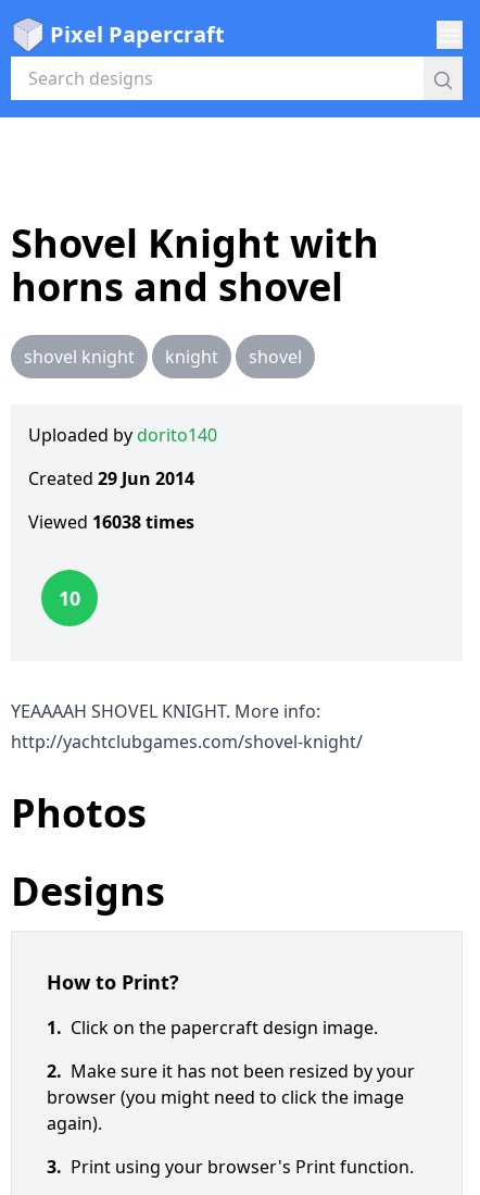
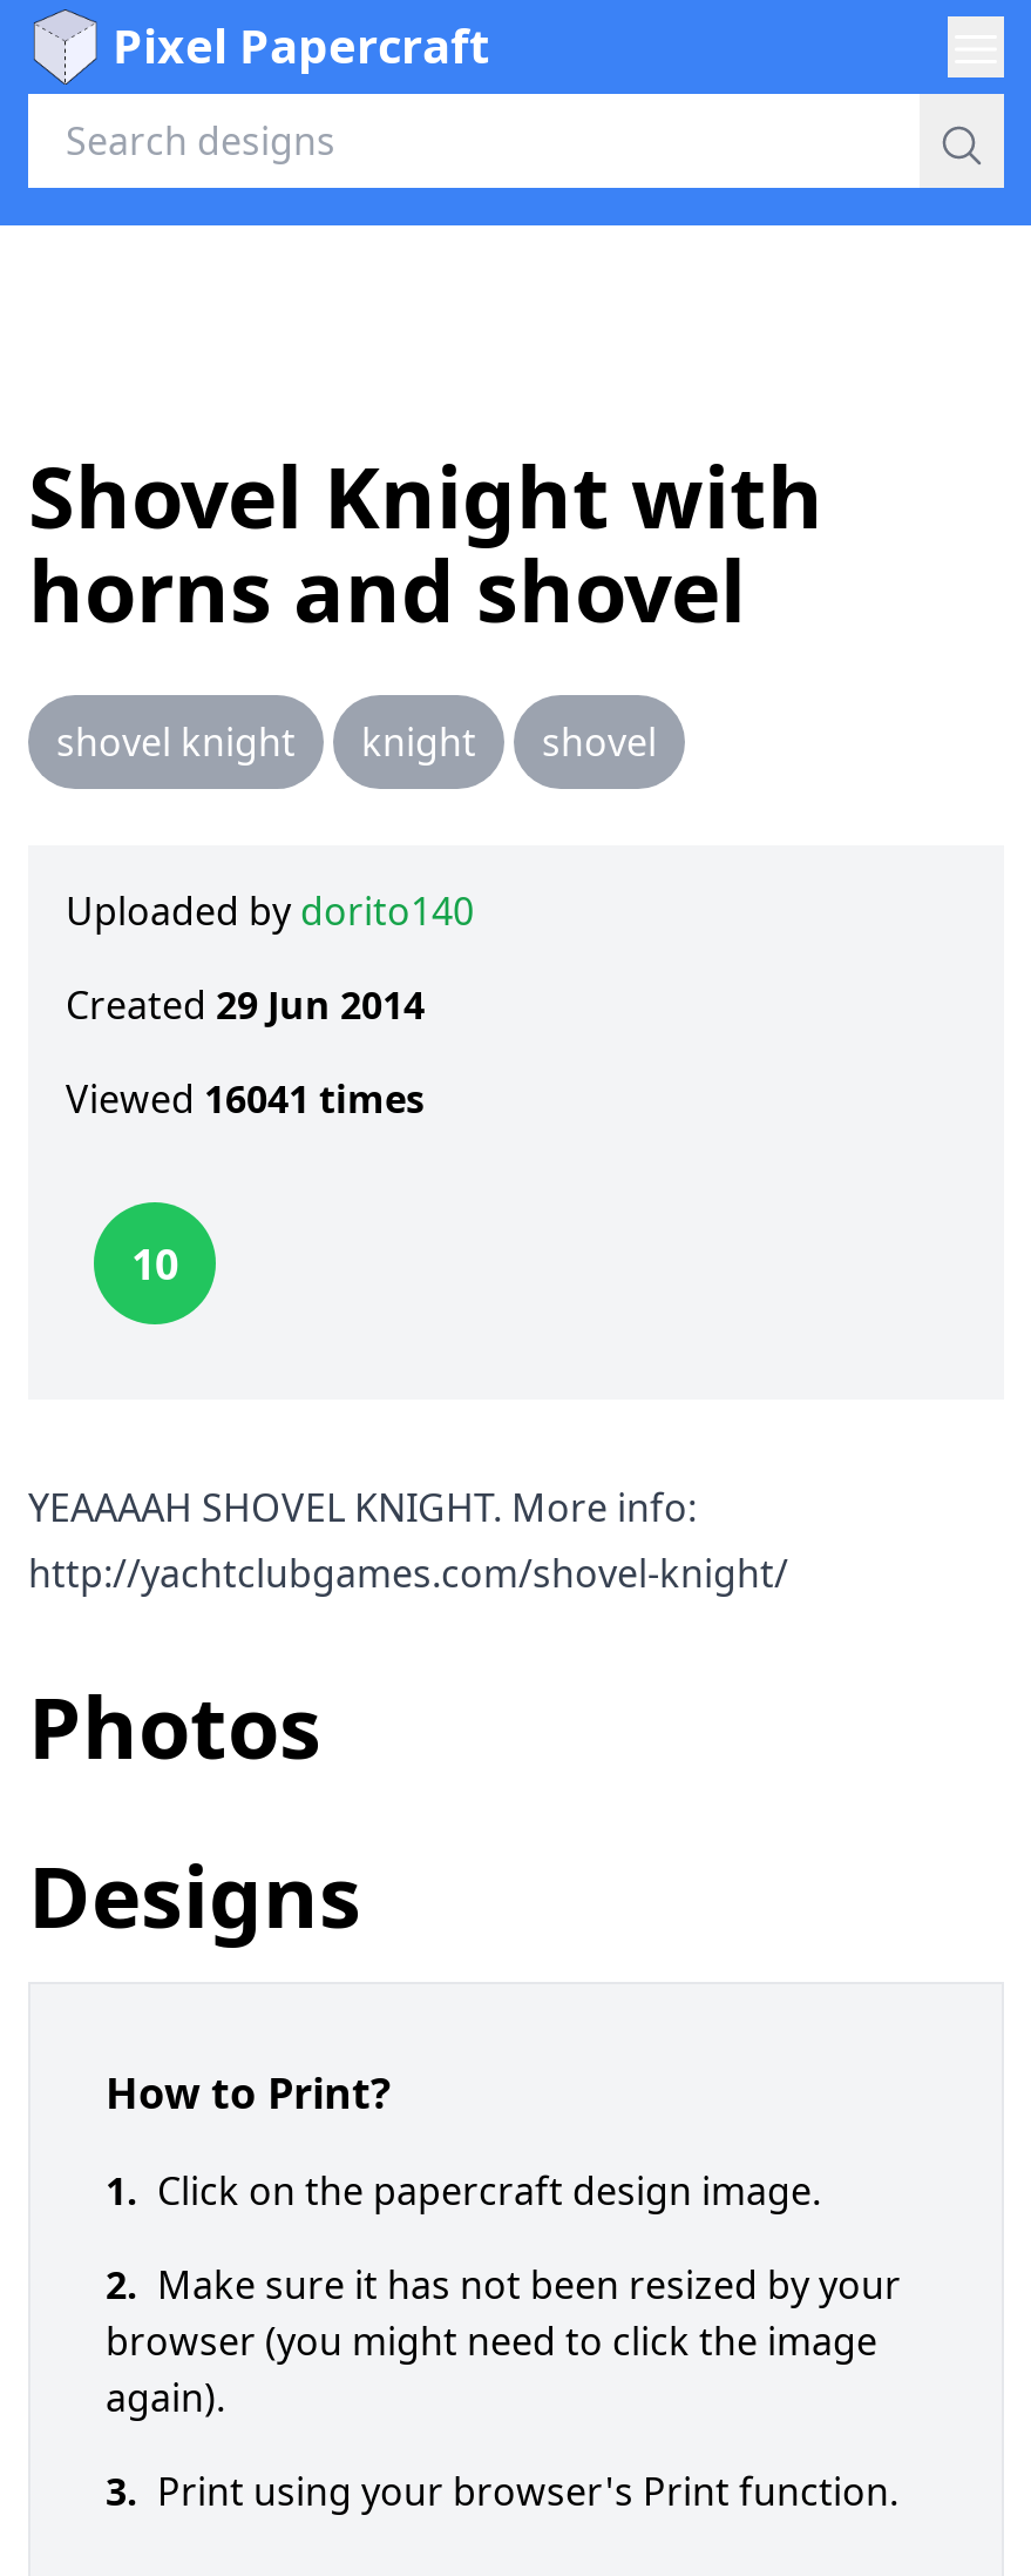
- Viewed 16038 times
+ Viewed 16041 times
